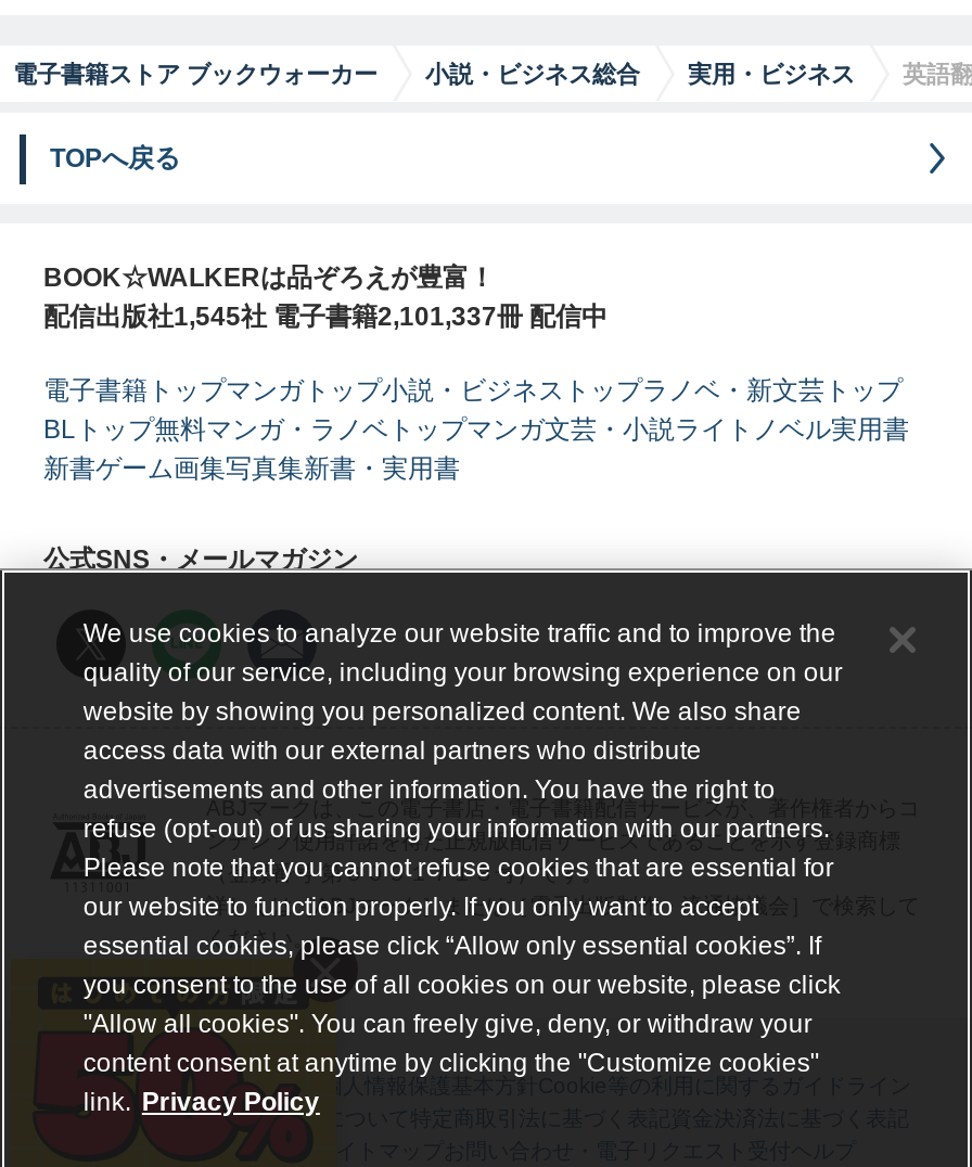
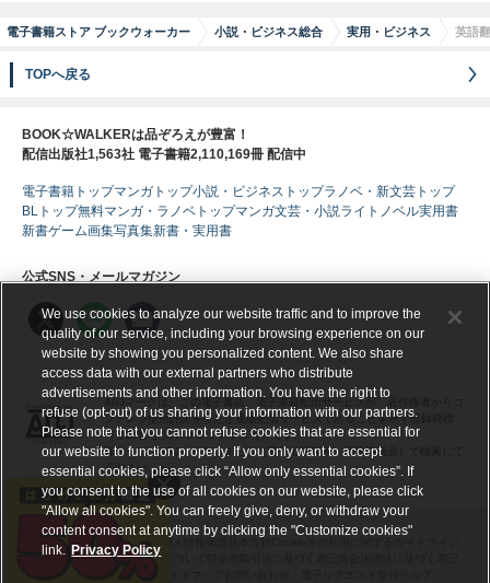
- 配信出版社1,545社 電子書籍2,101,337冊 配信中
+ 配信出版社1,563社 電子書籍2,110,169冊 配信中
